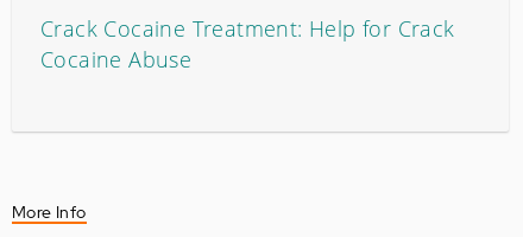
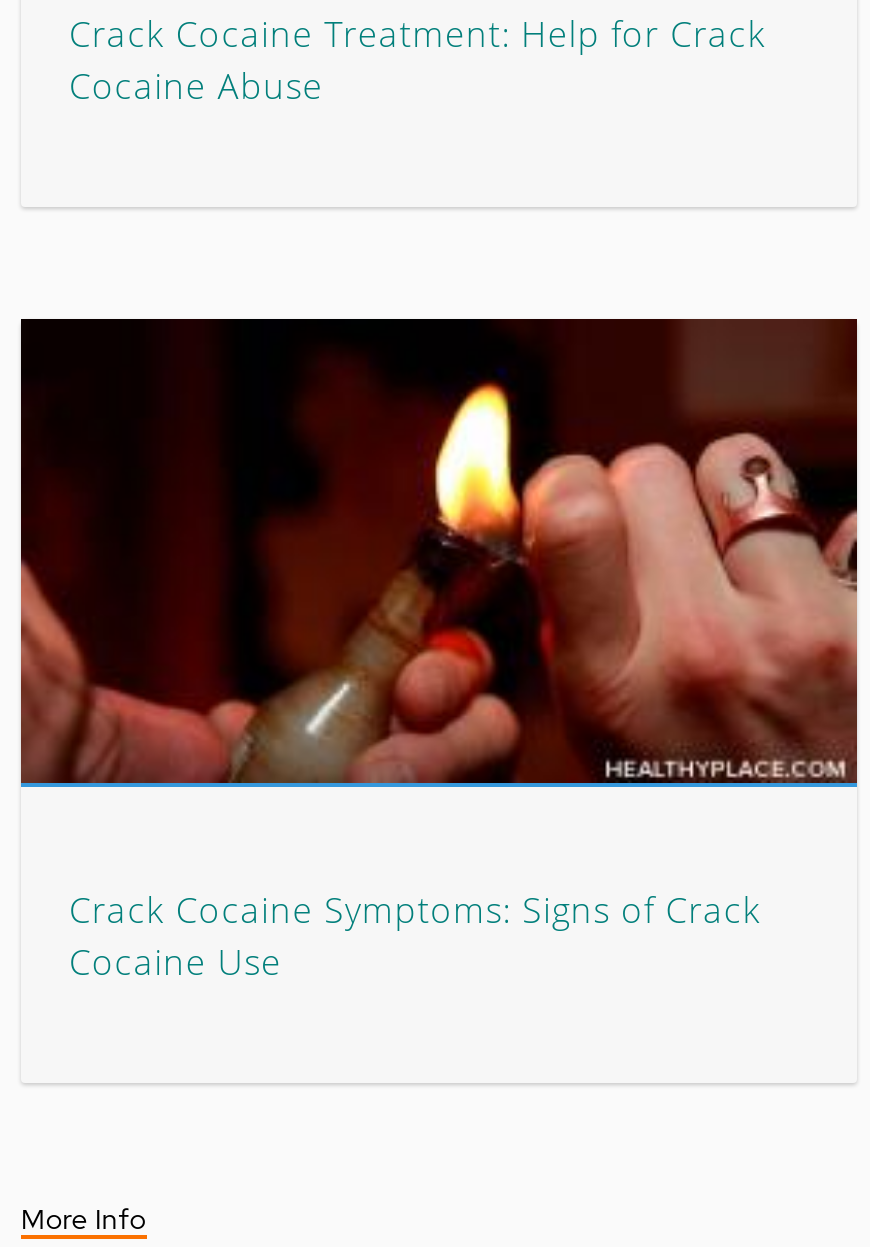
+ [image]

+ Crack Cocaine Symptoms: Signs of Crack
+ Cocaine Use
